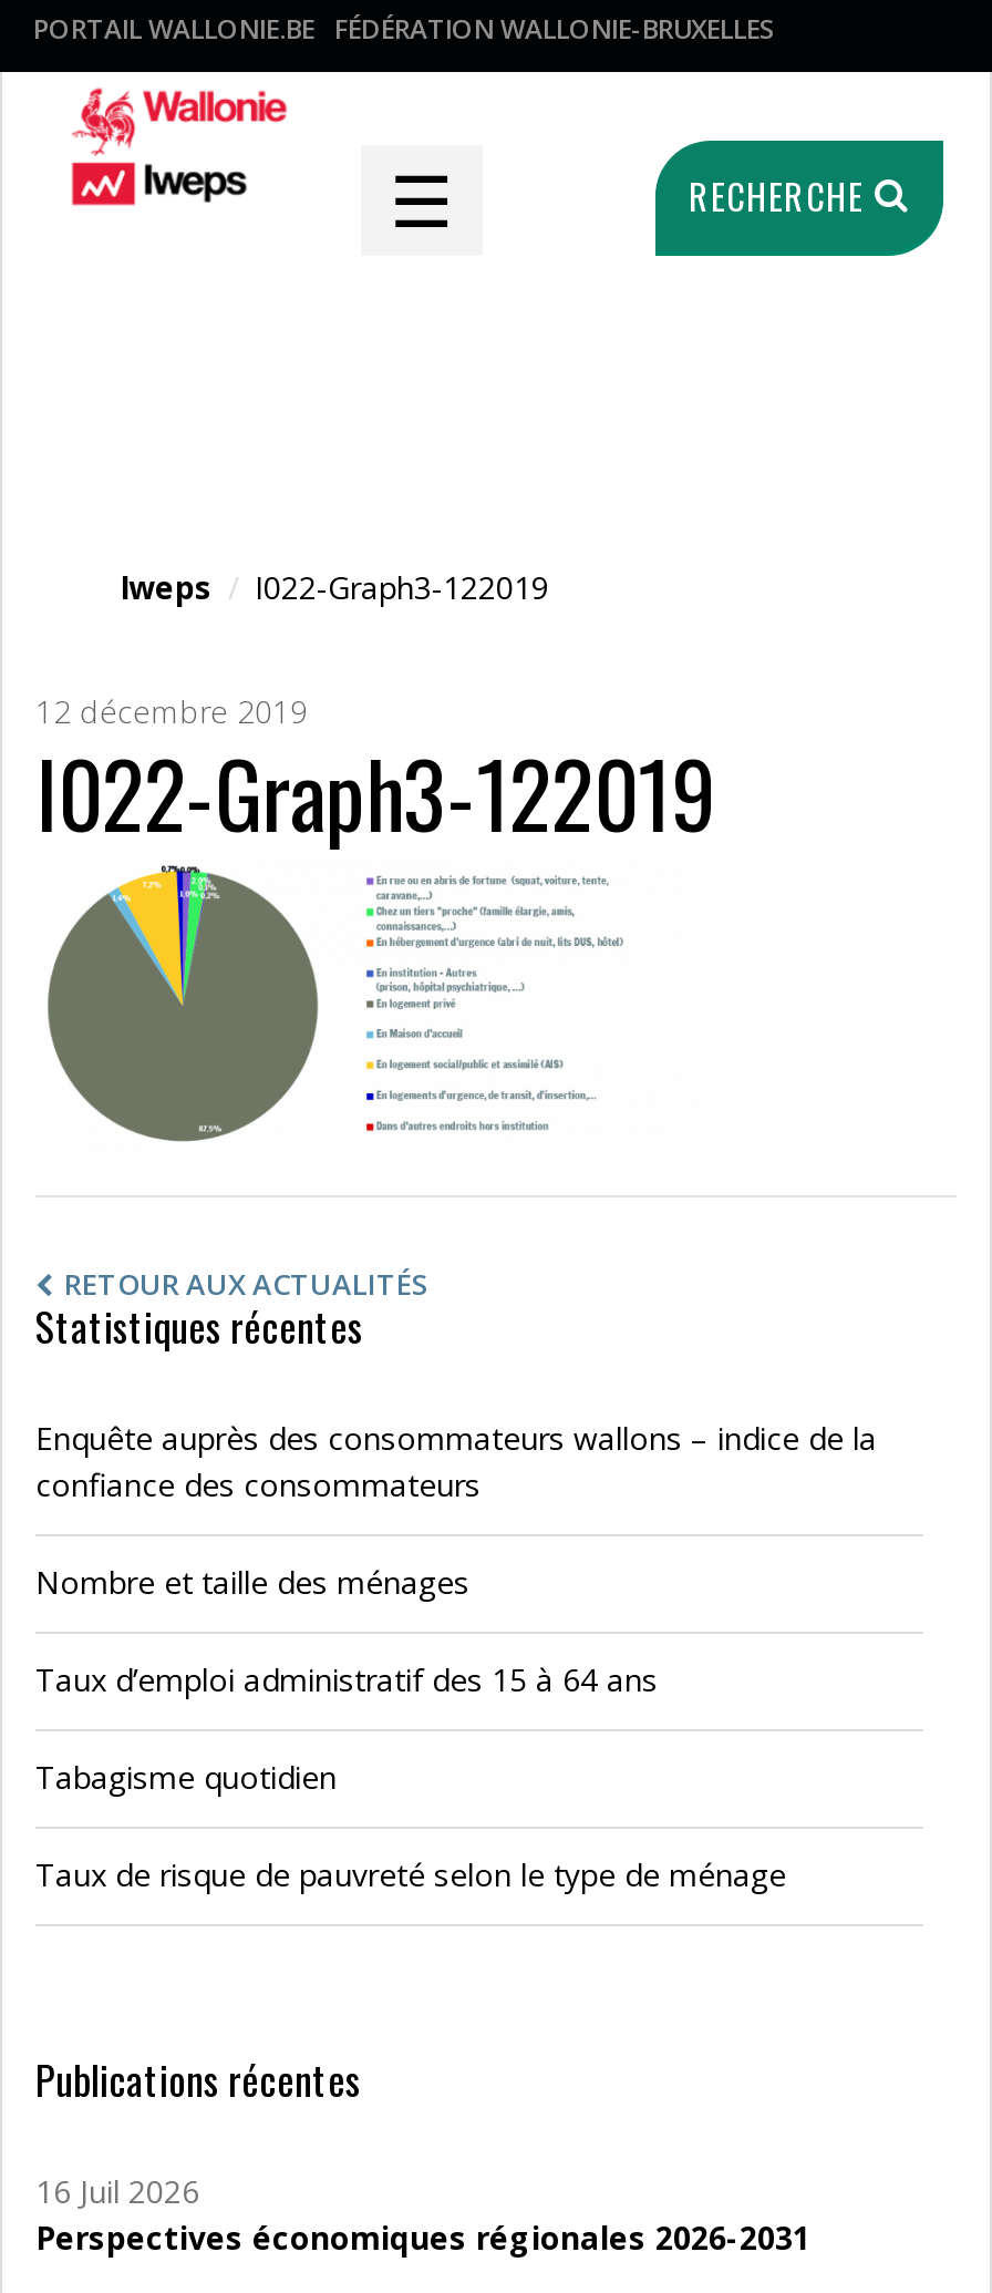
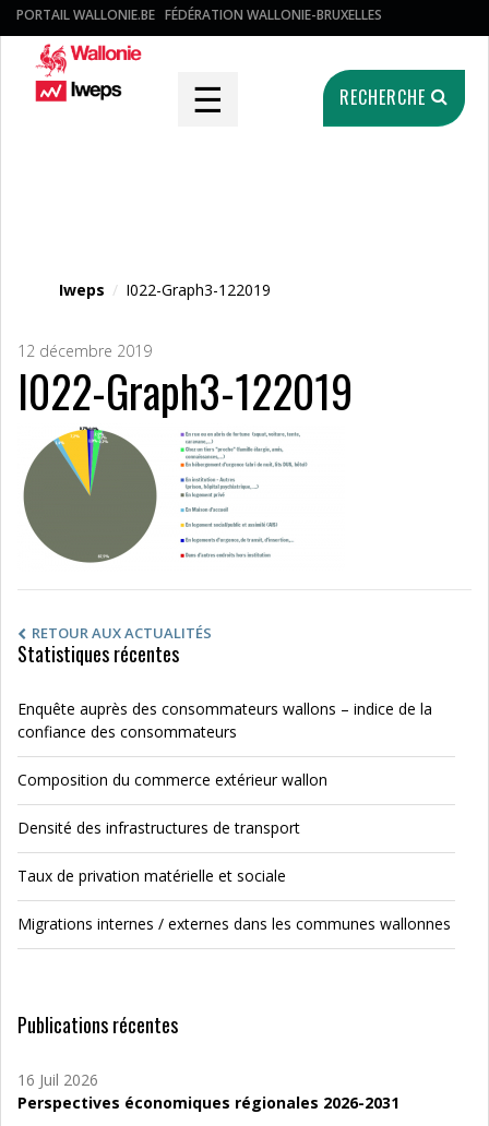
- Nombre et taille des ménages
+ Composition du commerce extérieur wallon

- Taux d’emploi administratif des 15 à 64 ans
+ Densité des infrastructures de transport

- Tabagisme quotidien
+ Taux de privation matérielle et sociale

- Taux de risque de pauvreté selon le type de ménage
+ Migrations internes / externes dans les communes wallonnes
